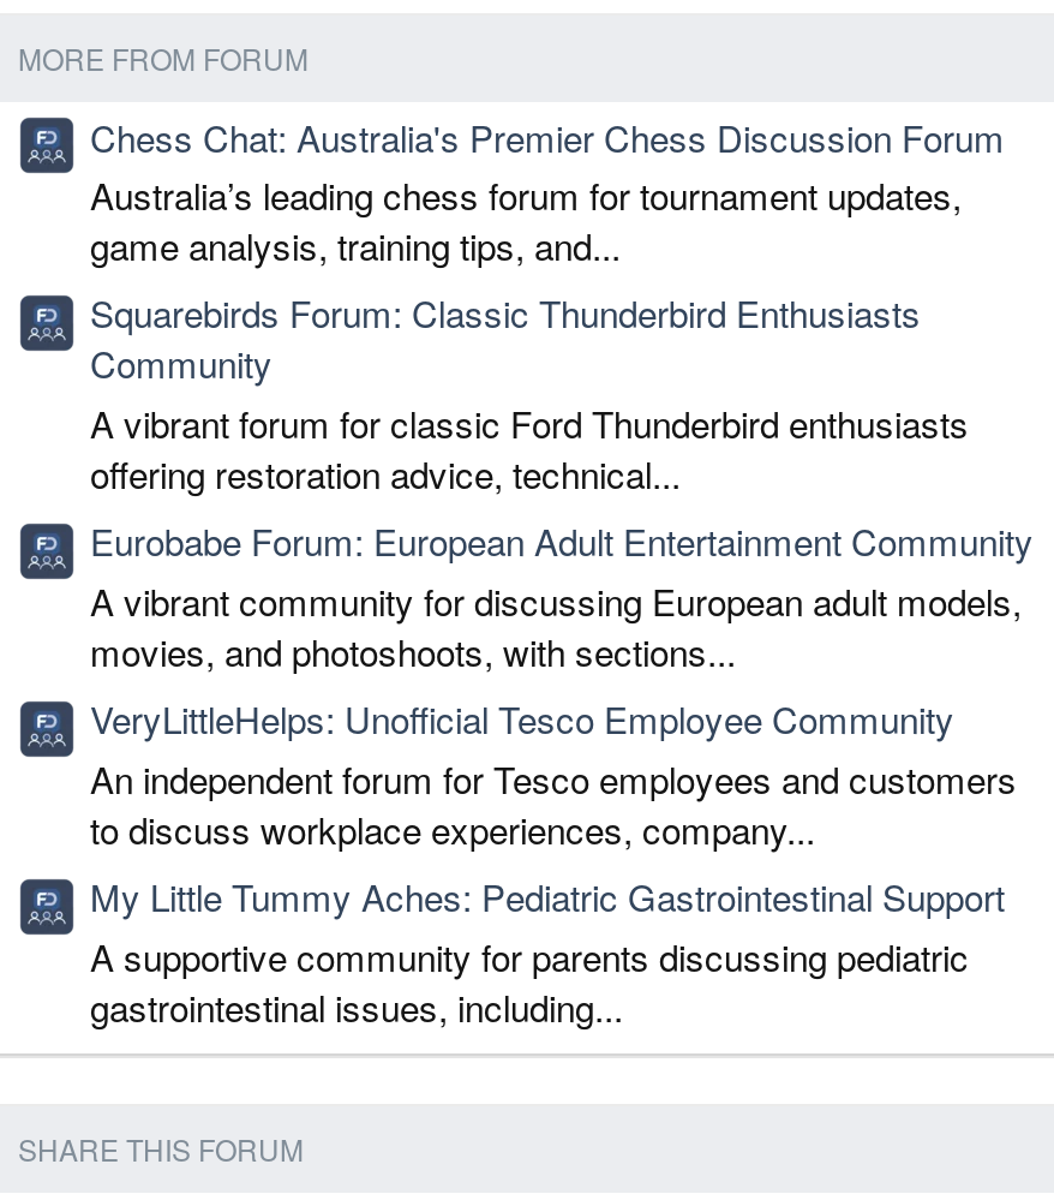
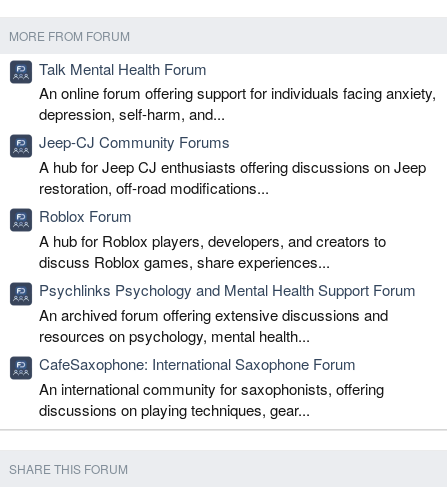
- Chess Chat: Australia's Premier Chess Discussion Forum
- Australia’s leading chess forum for tournament updates,
- game analysis, training tips, and...
- Squarebirds Forum: Classic Thunderbird Enthusiasts
- Community
- A vibrant forum for classic Ford Thunderbird enthusiasts
- offering restoration advice, technical...
- Eurobabe Forum: European Adult Entertainment Community
- A vibrant community for discussing European adult models,
- movies, and photoshoots, with sections...
- VeryLittleHelps: Unofficial Tesco Employee Community
- An independent forum for Tesco employees and customers
- to discuss workplace experiences, company...
- My Little Tummy Aches: Pediatric Gastrointestinal Support
- A supportive community for parents discussing pediatric
- gastrointestinal issues, including...
+ Talk Mental Health Forum
+ An online forum offering support for individuals facing anxiety,
+ depression, self-harm, and...
+ Jeep-CJ Community Forums
+ A hub for Jeep CJ enthusiasts offering discussions on Jeep
+ restoration, off-road modifications...
+ Roblox Forum
+ A hub for Roblox players, developers, and creators to
+ discuss Roblox games, share experiences...
+ Psychlinks Psychology and Mental Health Support Forum
+ An archived forum offering extensive discussions and
+ resources on psychology, mental health...
+ CafeSaxophone: International Saxophone Forum
+ An international community for saxophonists, offering
+ discussions on playing techniques, gear...
